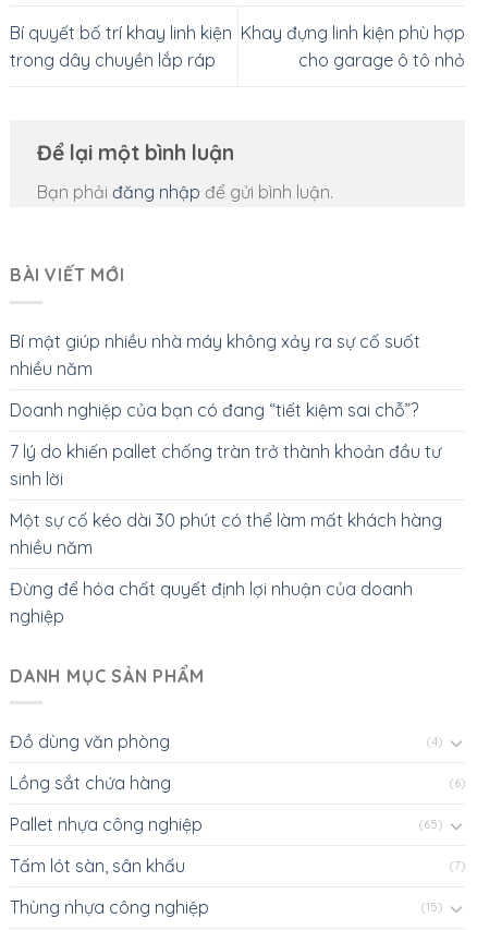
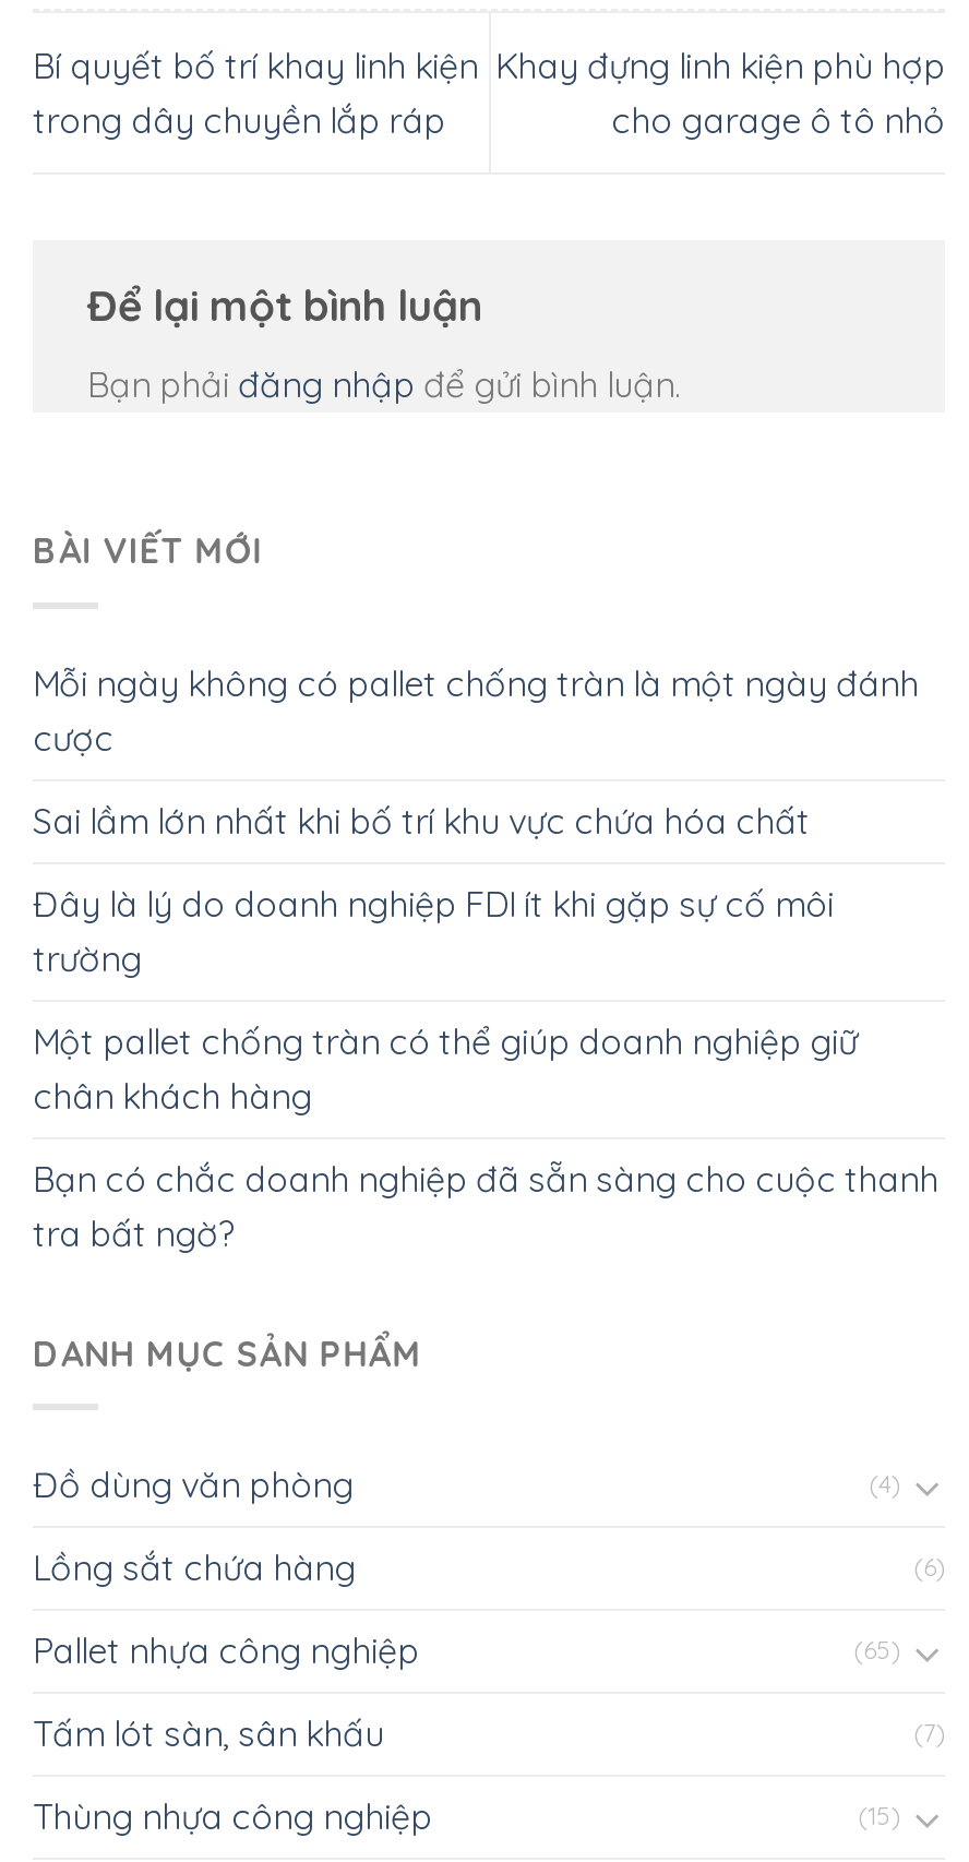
- Bí mật giúp nhiều nhà máy không xảy ra sự cố suốt
- nhiều năm
+ Mỗi ngày không có pallet chống tràn là một ngày đánh
+ cược

- Doanh nghiệp của bạn có đang “tiết kiệm sai chỗ”?
+ Sai lầm lớn nhất khi bố trí khu vực chứa hóa chất

- 7 lý do khiến pallet chống tràn trở thành khoản đầu tư
- sinh lời
+ Đây là lý do doanh nghiệp FDI ít khi gặp sự cố môi
+ trường

- Một sự cố kéo dài 30 phút có thể làm mất khách hàng
- nhiều năm
+ Một pallet chống tràn có thể giúp doanh nghiệp giữ
+ chân khách hàng

- Đừng để hóa chất quyết định lợi nhuận của doanh
- nghiệp
+ Bạn có chắc doanh nghiệp đã sẵn sàng cho cuộc thanh
+ tra bất ngờ?
